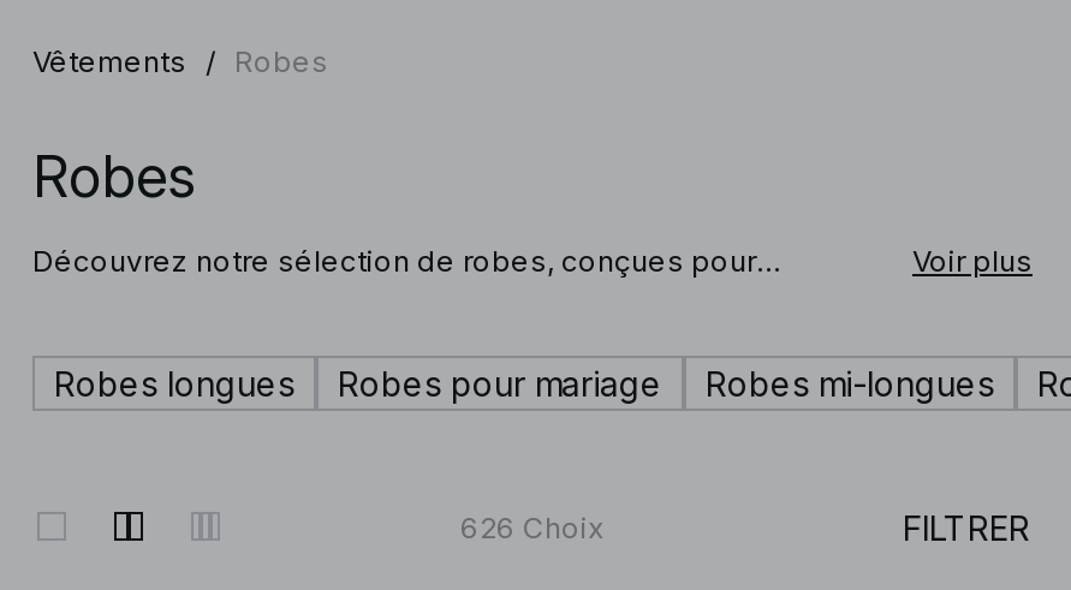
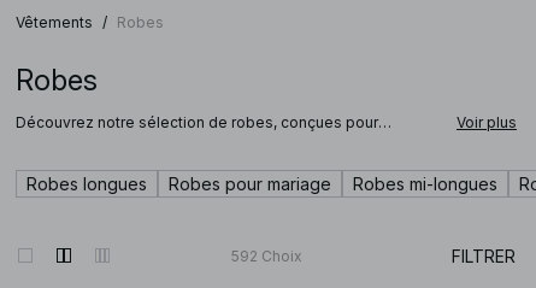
- 626 Choix
+ 592 Choix
